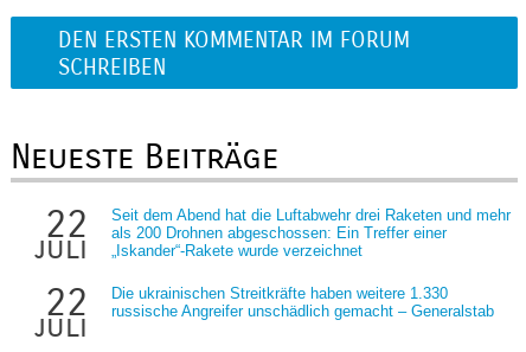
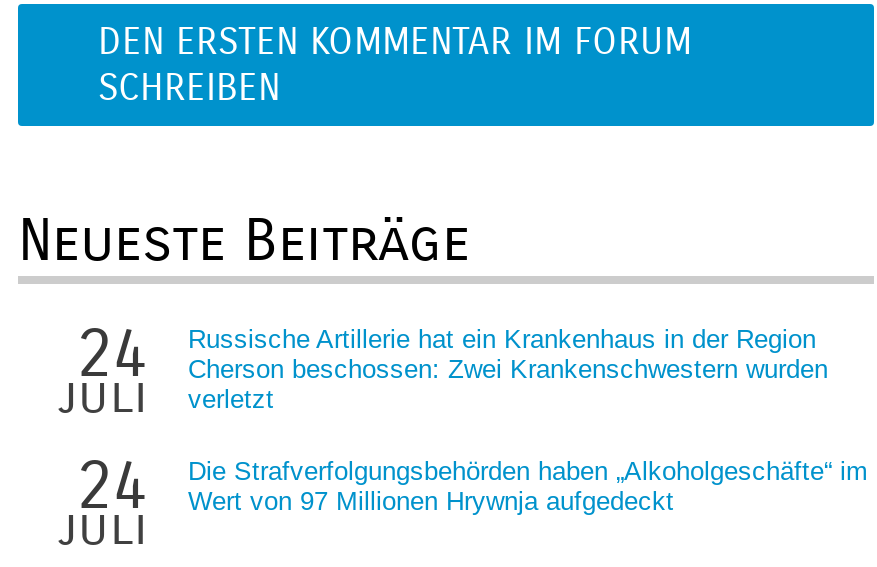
- 22
+ 24

- Seit dem Abend hat die Luftabwehr drei Raketen und mehr
- als 200 Drohnen abgeschossen: Ein Treffer einer
- „Iskander“-Rakete wurde verzeichnet
- 22
+ Russische Artillerie hat ein Krankenhaus in der Region
+ Cherson beschossen: Zwei Krankenschwestern wurden
+ verletzt
+ 24

- Die ukrainischen Streitkräfte haben weitere 1.330
- russische Angreifer unschädlich gemacht – Generalstab
+ Die Strafverfolgungsbehörden haben „Alkoholgeschäfte“ im
+ Wert von 97 Millionen Hrywnja aufgedeckt
